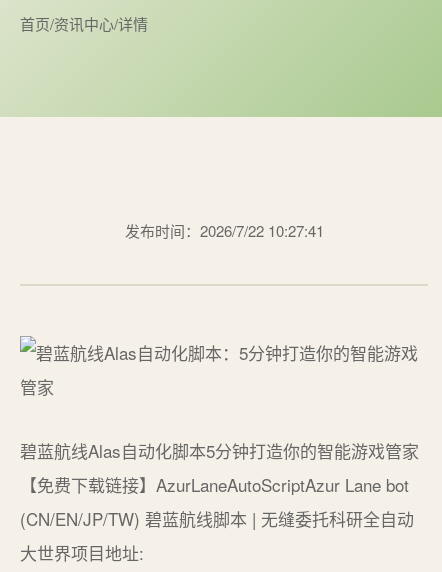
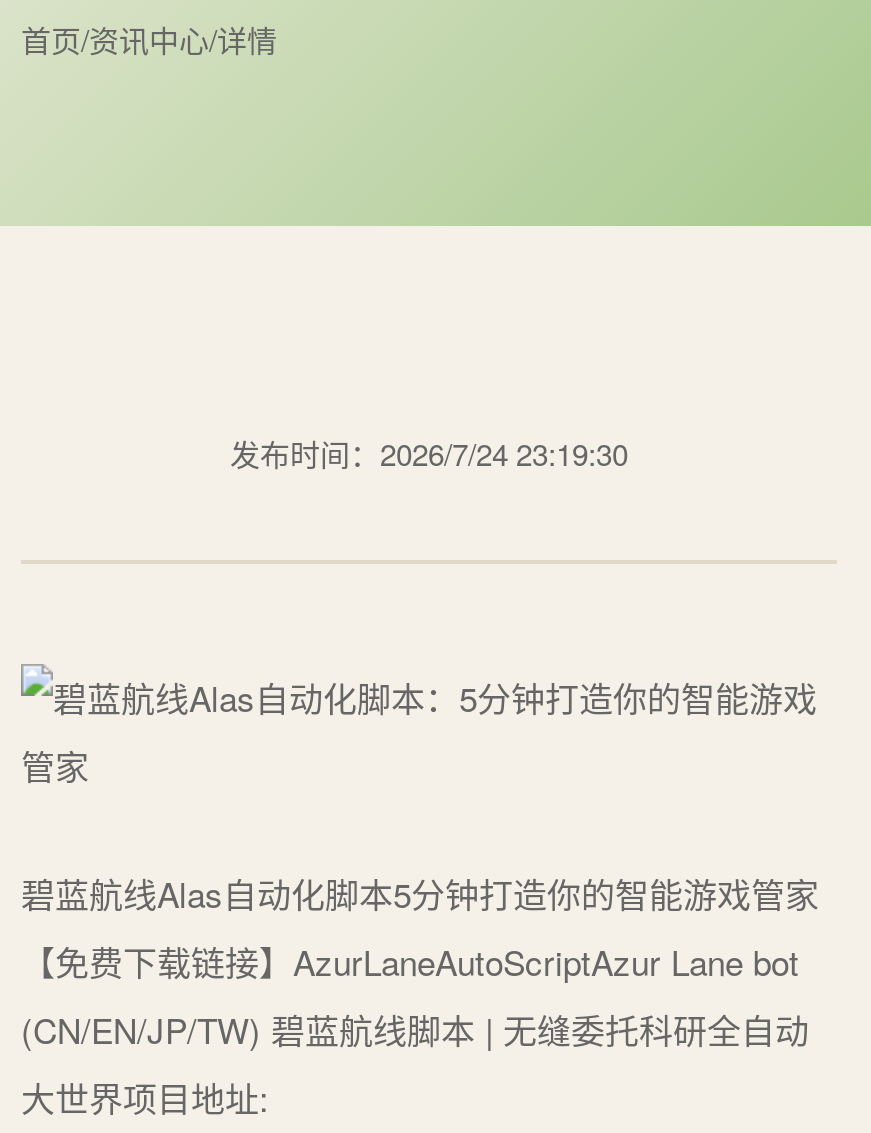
- 发布时间：2026/7/22 10:27:41
+ 发布时间：2026/7/24 23:19:30
